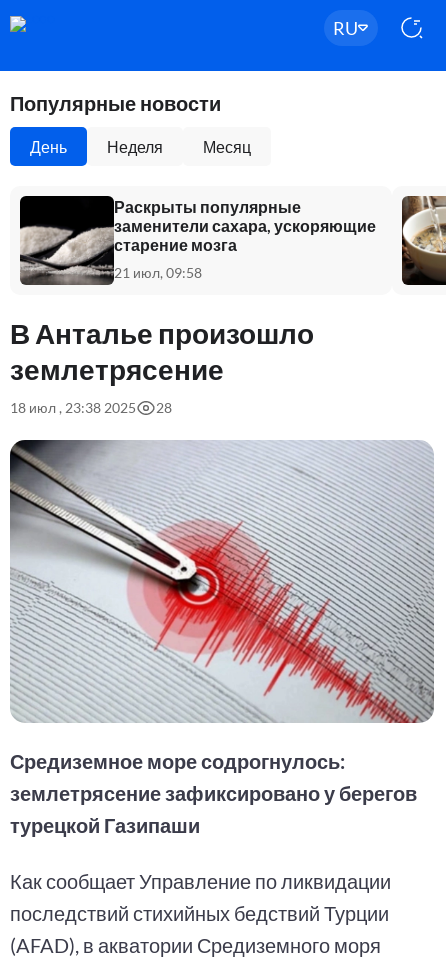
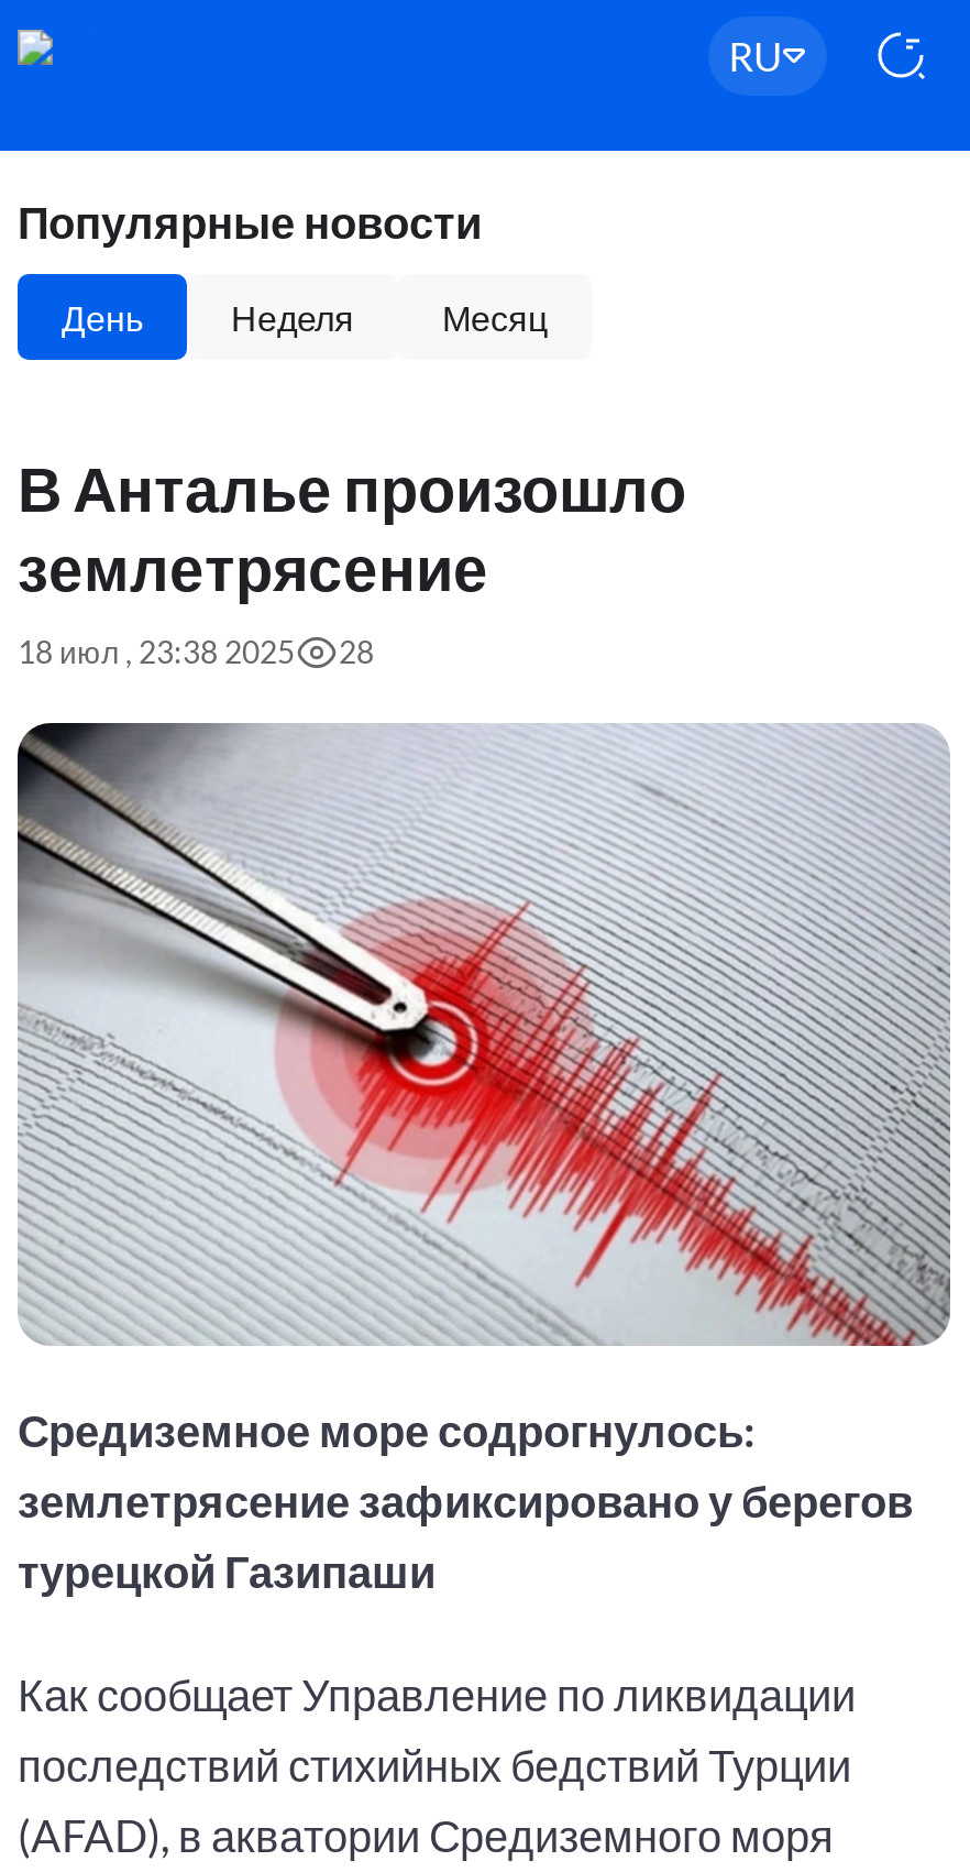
- [image]
- Раскрыты популярные
- заменители сахара, ускоряющие
- старение мозга
- 21 июл, 09:58

- [image]
